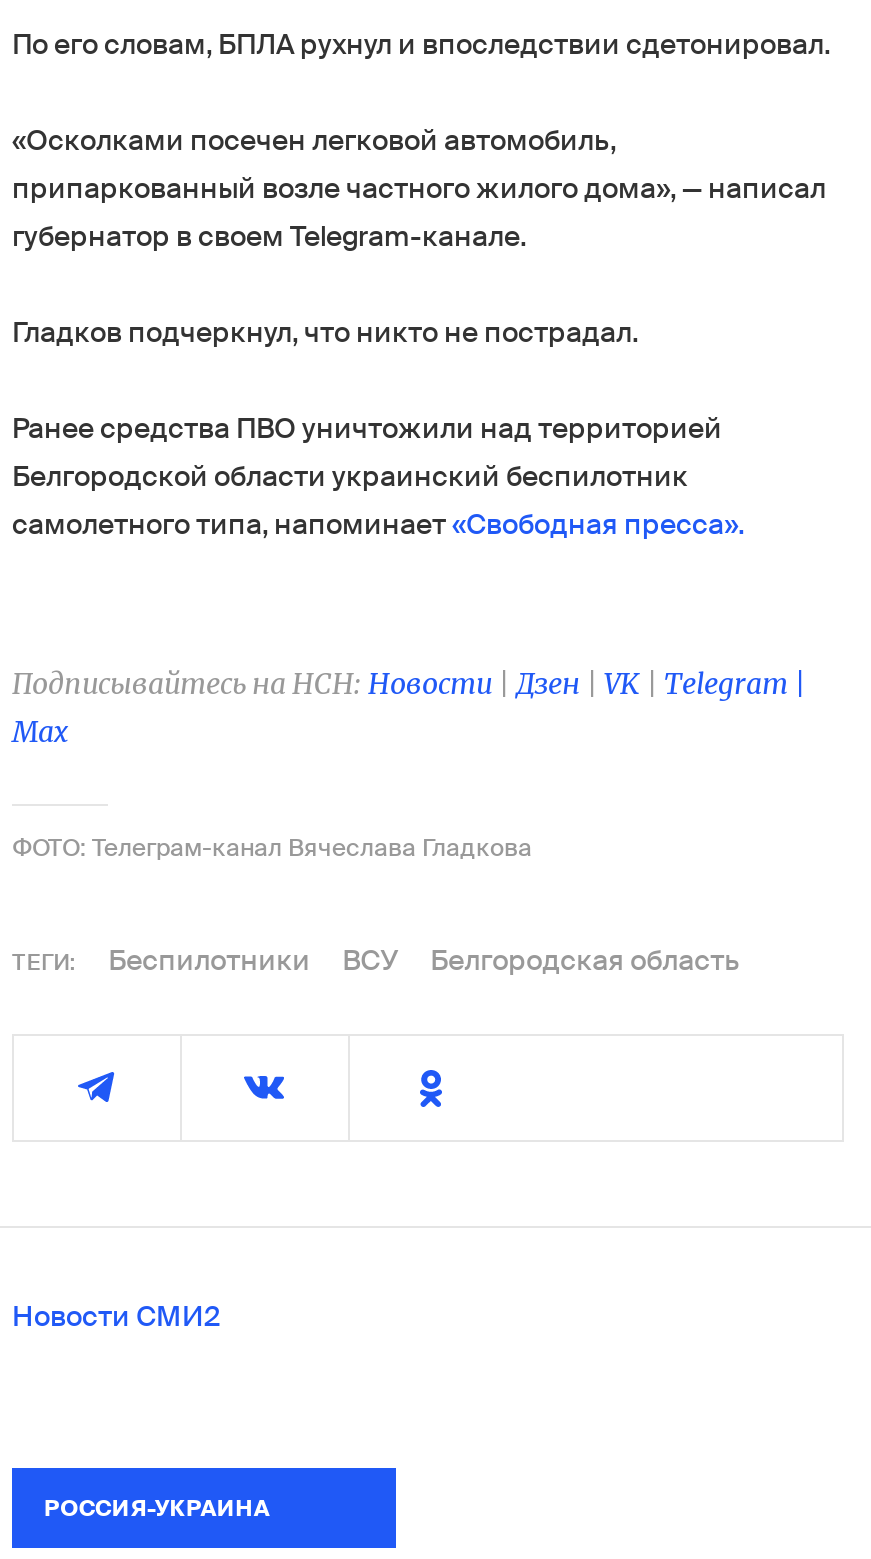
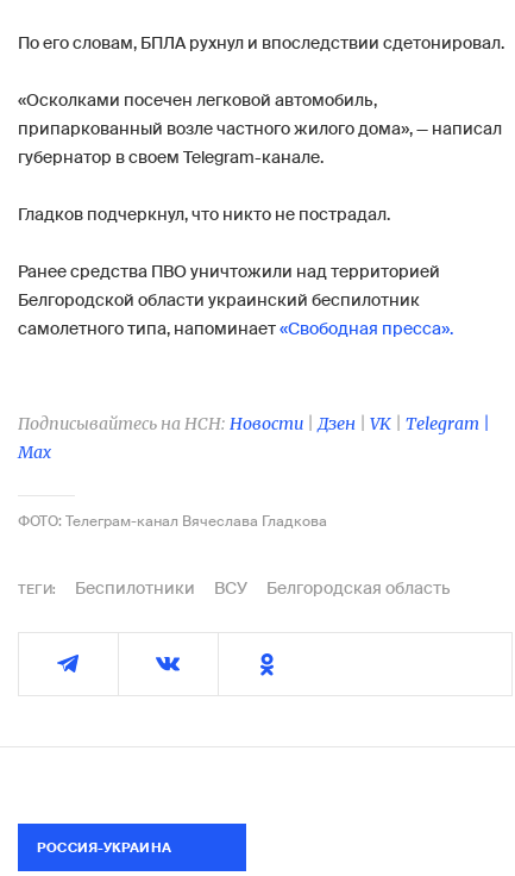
- Новости СМИ2
